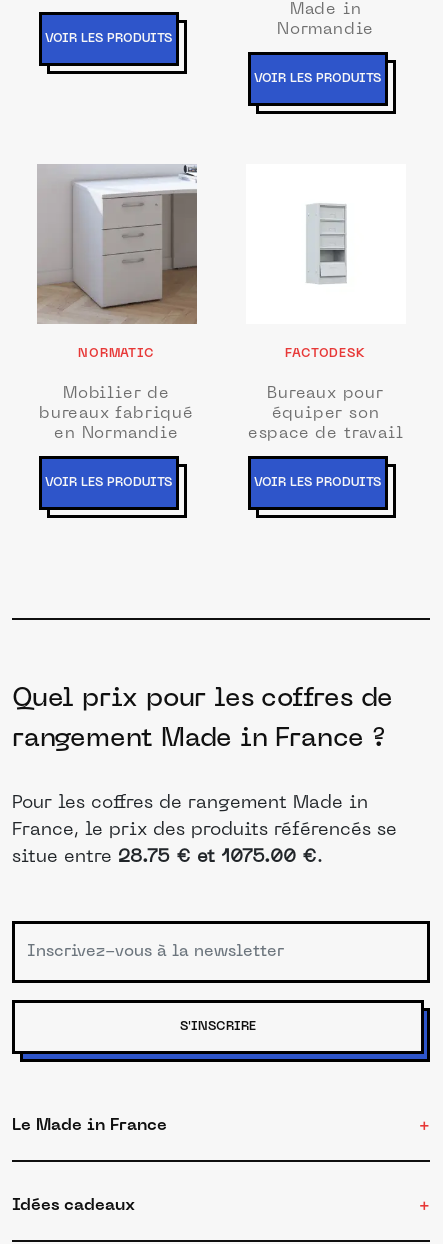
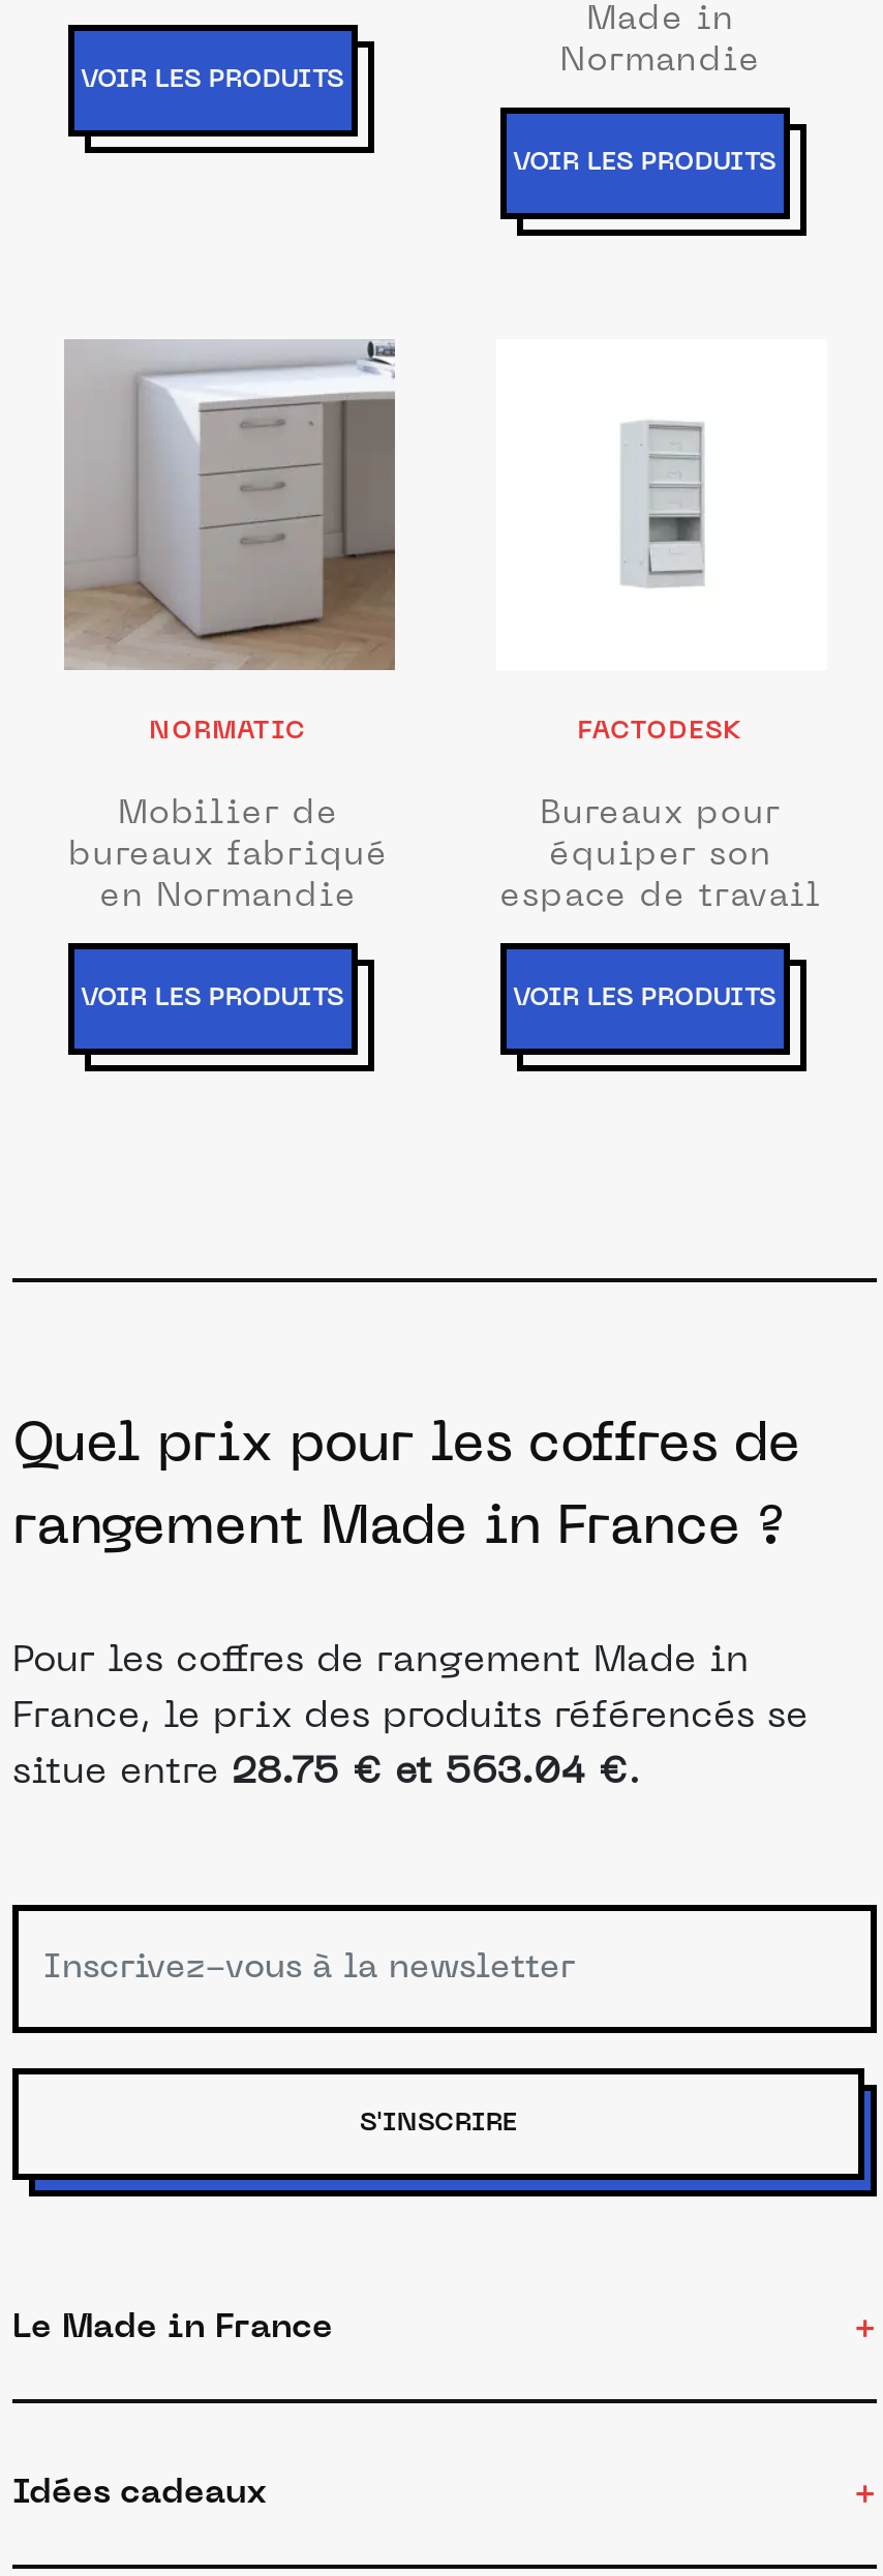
- situe entre 28.75 € et 1075.00 €.
+ situe entre 28.75 € et 563.04 €.
